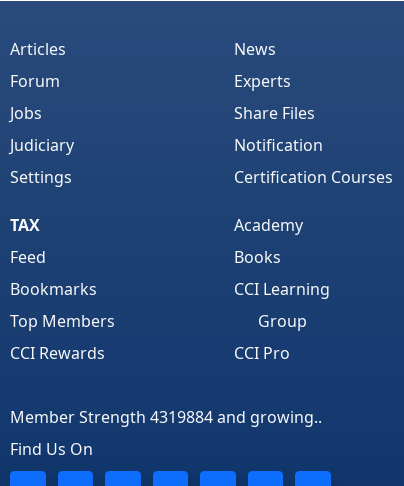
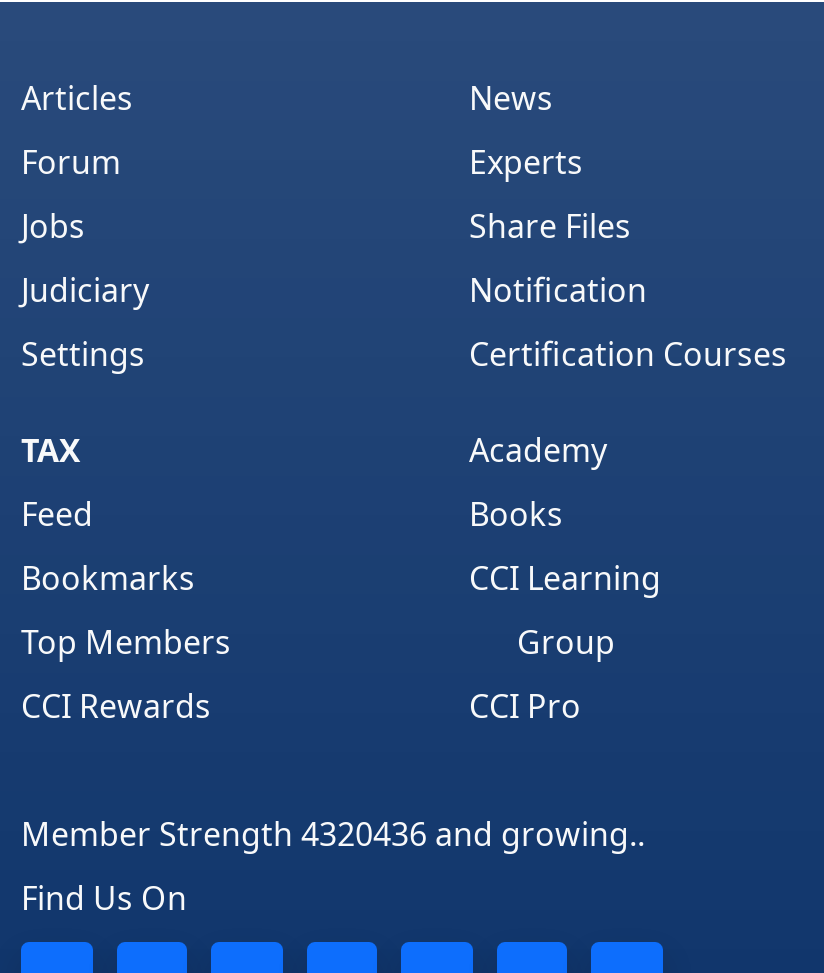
- Member Strength 4319884 and growing..
+ Member Strength 4320436 and growing..
